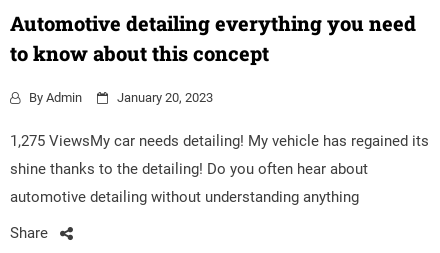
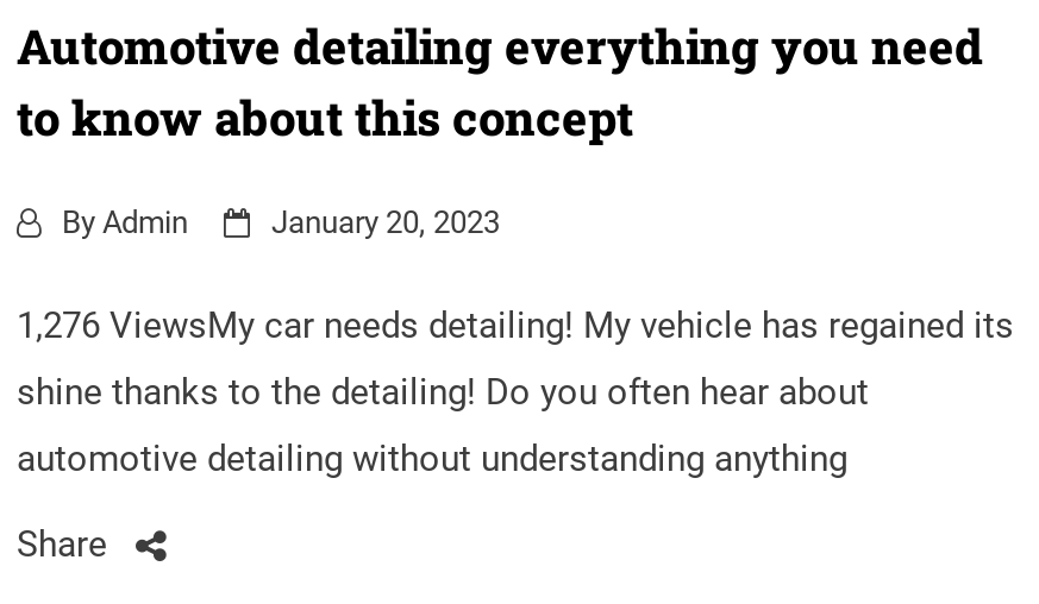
- 1,275 ViewsMy car needs detailing! My vehicle has regained its
+ 1,276 ViewsMy car needs detailing! My vehicle has regained its
